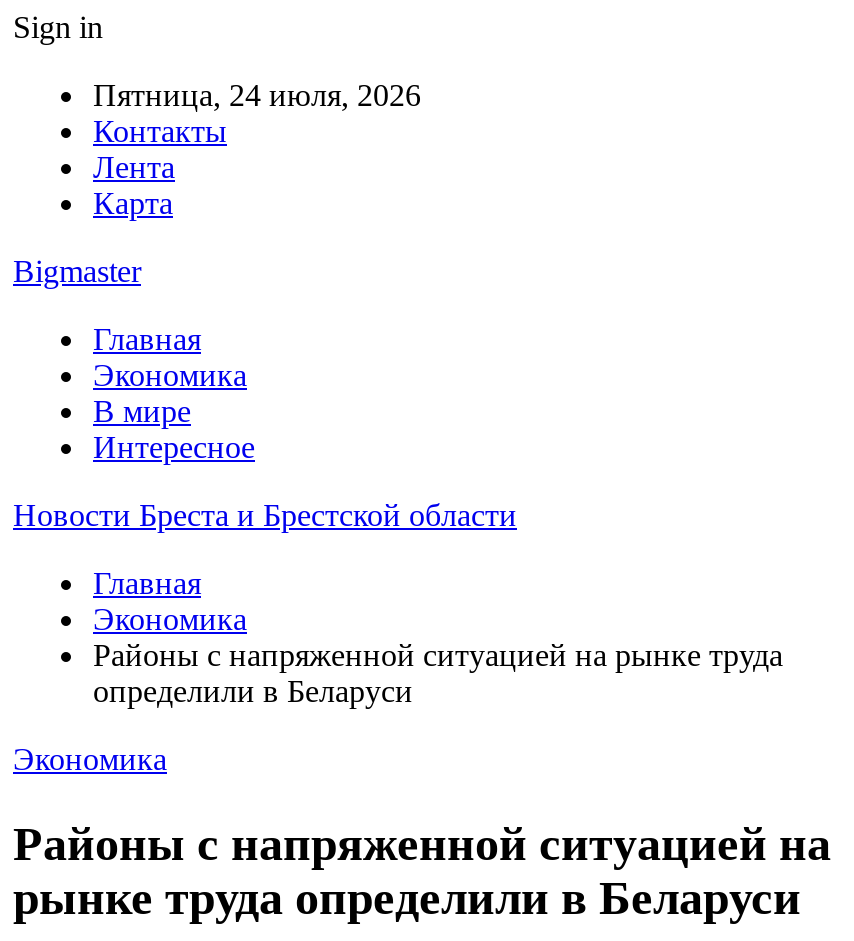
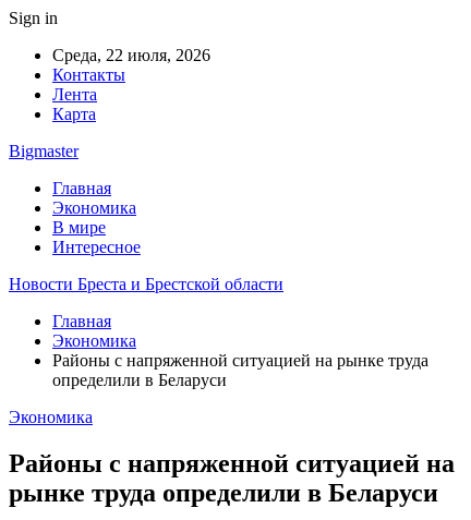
- Пятница, 24 июля, 2026
+ Среда, 22 июля, 2026
